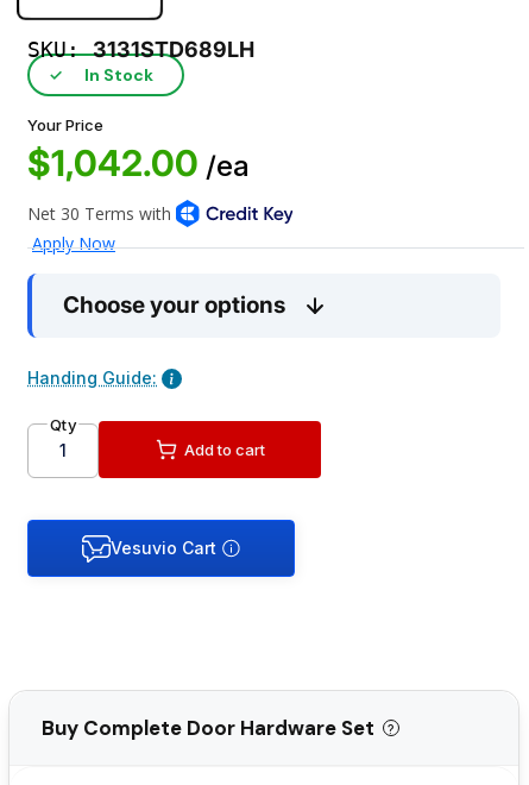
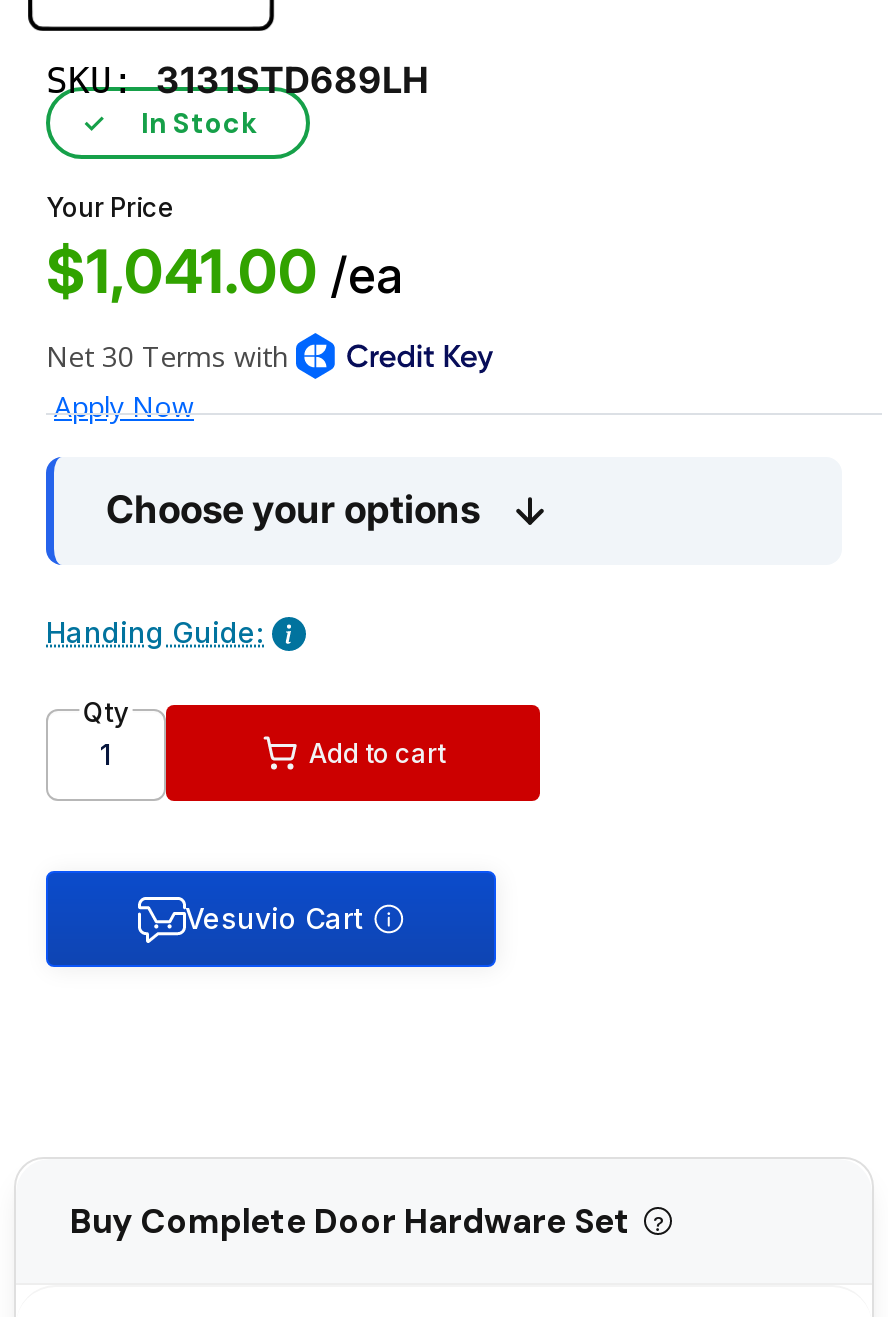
- $1,042.00 /ea
+ $1,041.00 /ea
